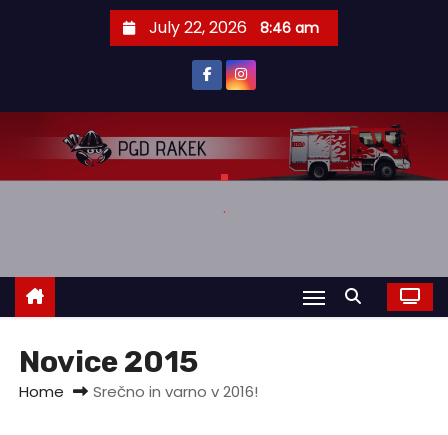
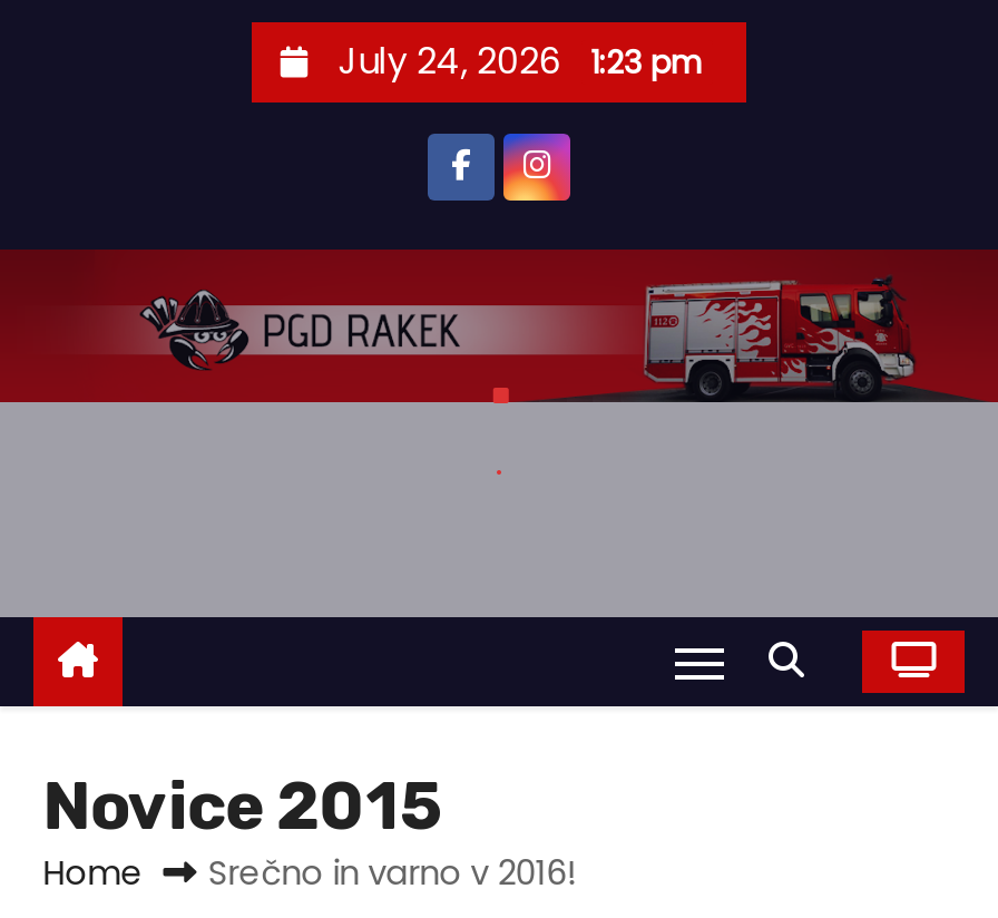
- July 22, 2026 8:46 am
+ July 24, 2026 1:23 pm
